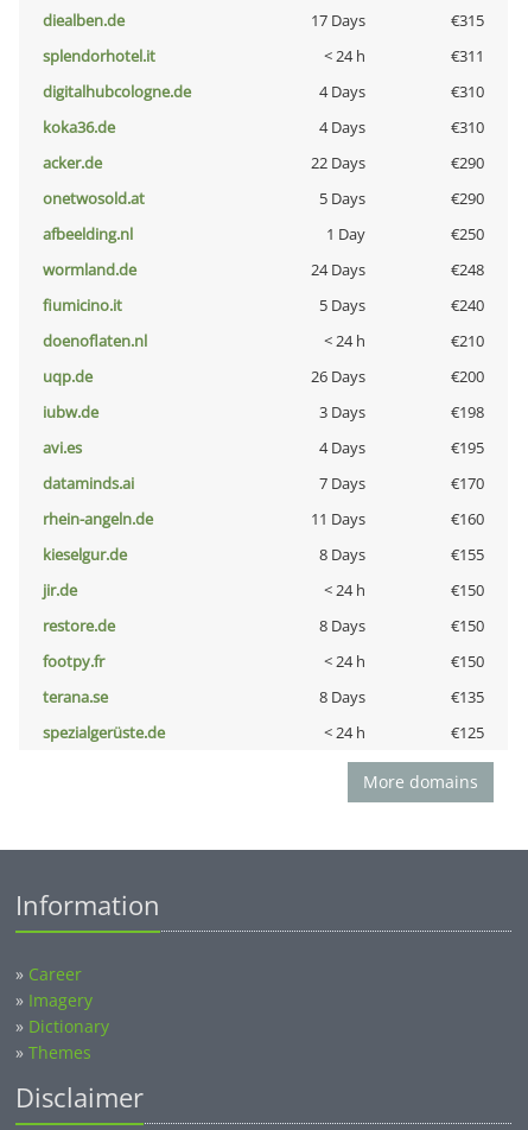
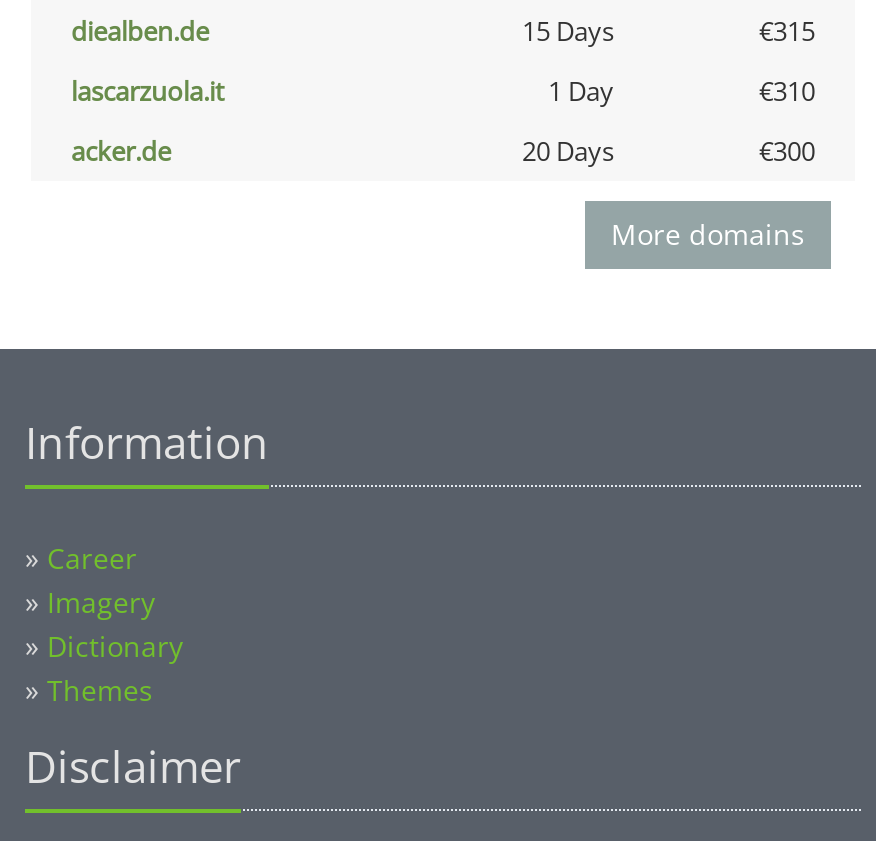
- 17 Days
+ 15 Days

- splendorhotel.it
- < 24 h
- €311
- digitalhubcologne.de
- 4 Days
- €310
- koka36.de
- 4 Days
+ lascarzuola.it
+ 1 Day

- 22 Days
- €290
- onetwosold.at
- 5 Days
- €290
- afbeelding.nl
- 1 Day
- €250
- wormland.de
- 24 Days
- €248
- fiumicino.it
- 5 Days
- €240
- doenoflaten.nl
- < 24 h
- €210
- uqp.de
- 26 Days
- €200
- iubw.de
- 3 Days
- €198
- avi.es
- 4 Days
- €195
- dataminds.ai
- 7 Days
- €170
- rhein-angeln.de
- 11 Days
- €160
- kieselgur.de
- 8 Days
- €155
- jir.de
- < 24 h
- €150
- restore.de
- 8 Days
- €150
- footpy.fr
- < 24 h
- €150
- terana.se
- 8 Days
- €135
- spezialgerüste.de
- < 24 h
- €125
+ 20 Days
+ €300
